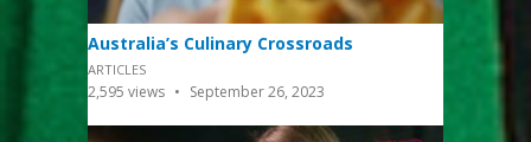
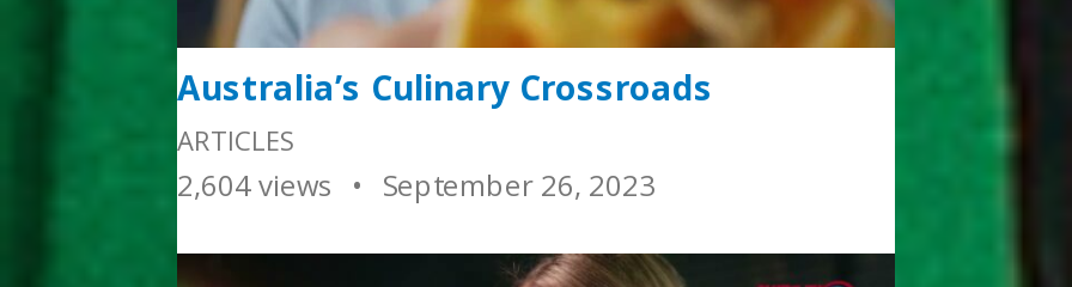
- 2,595 views September 26, 2023
+ 2,604 views September 26, 2023
